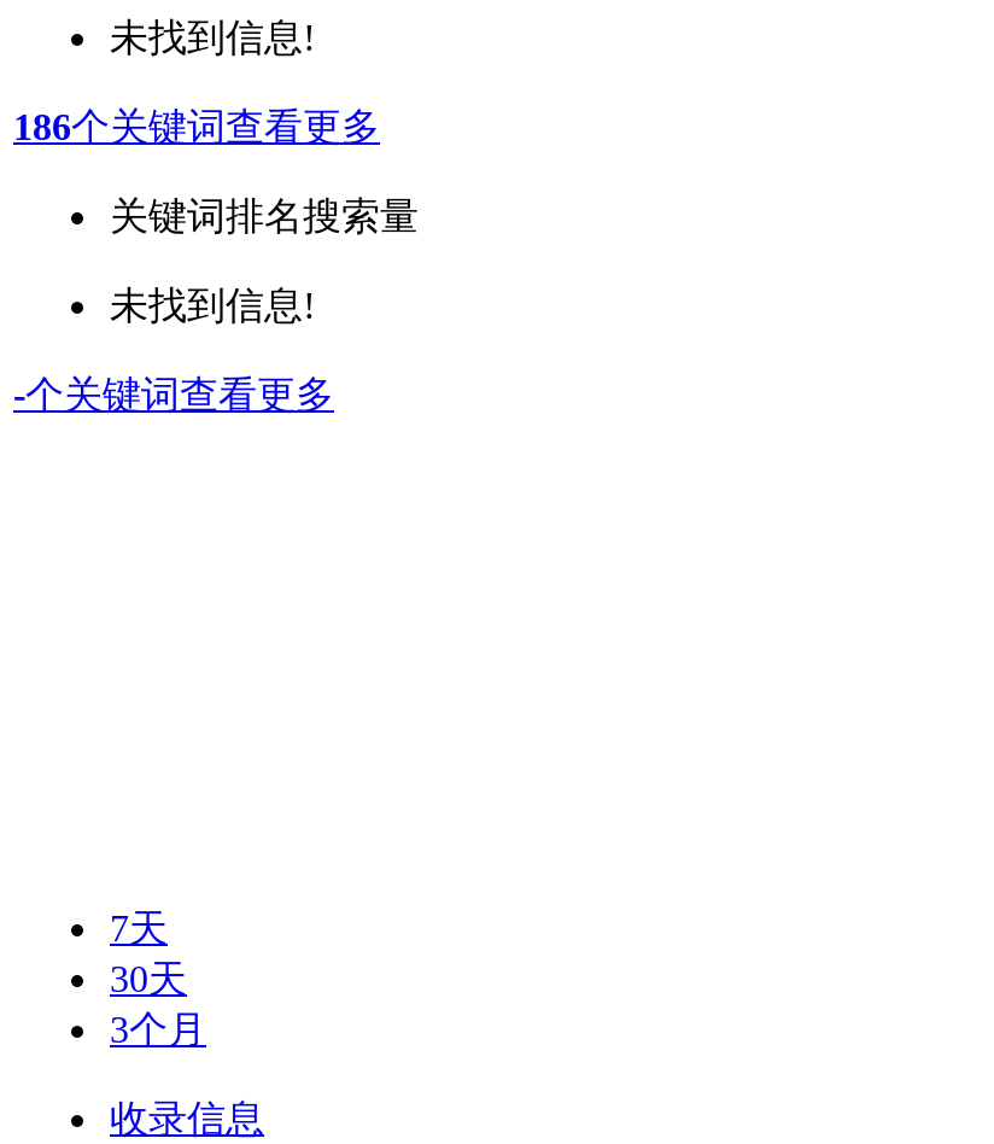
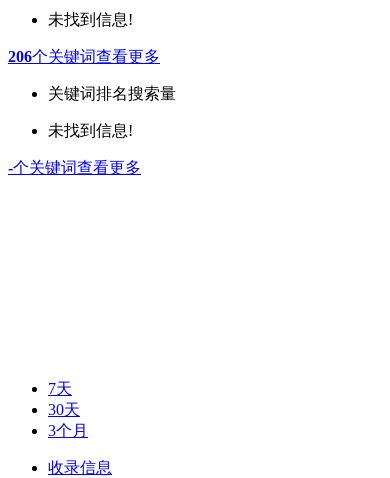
- 186个关键词查看更多
+ 206个关键词查看更多
